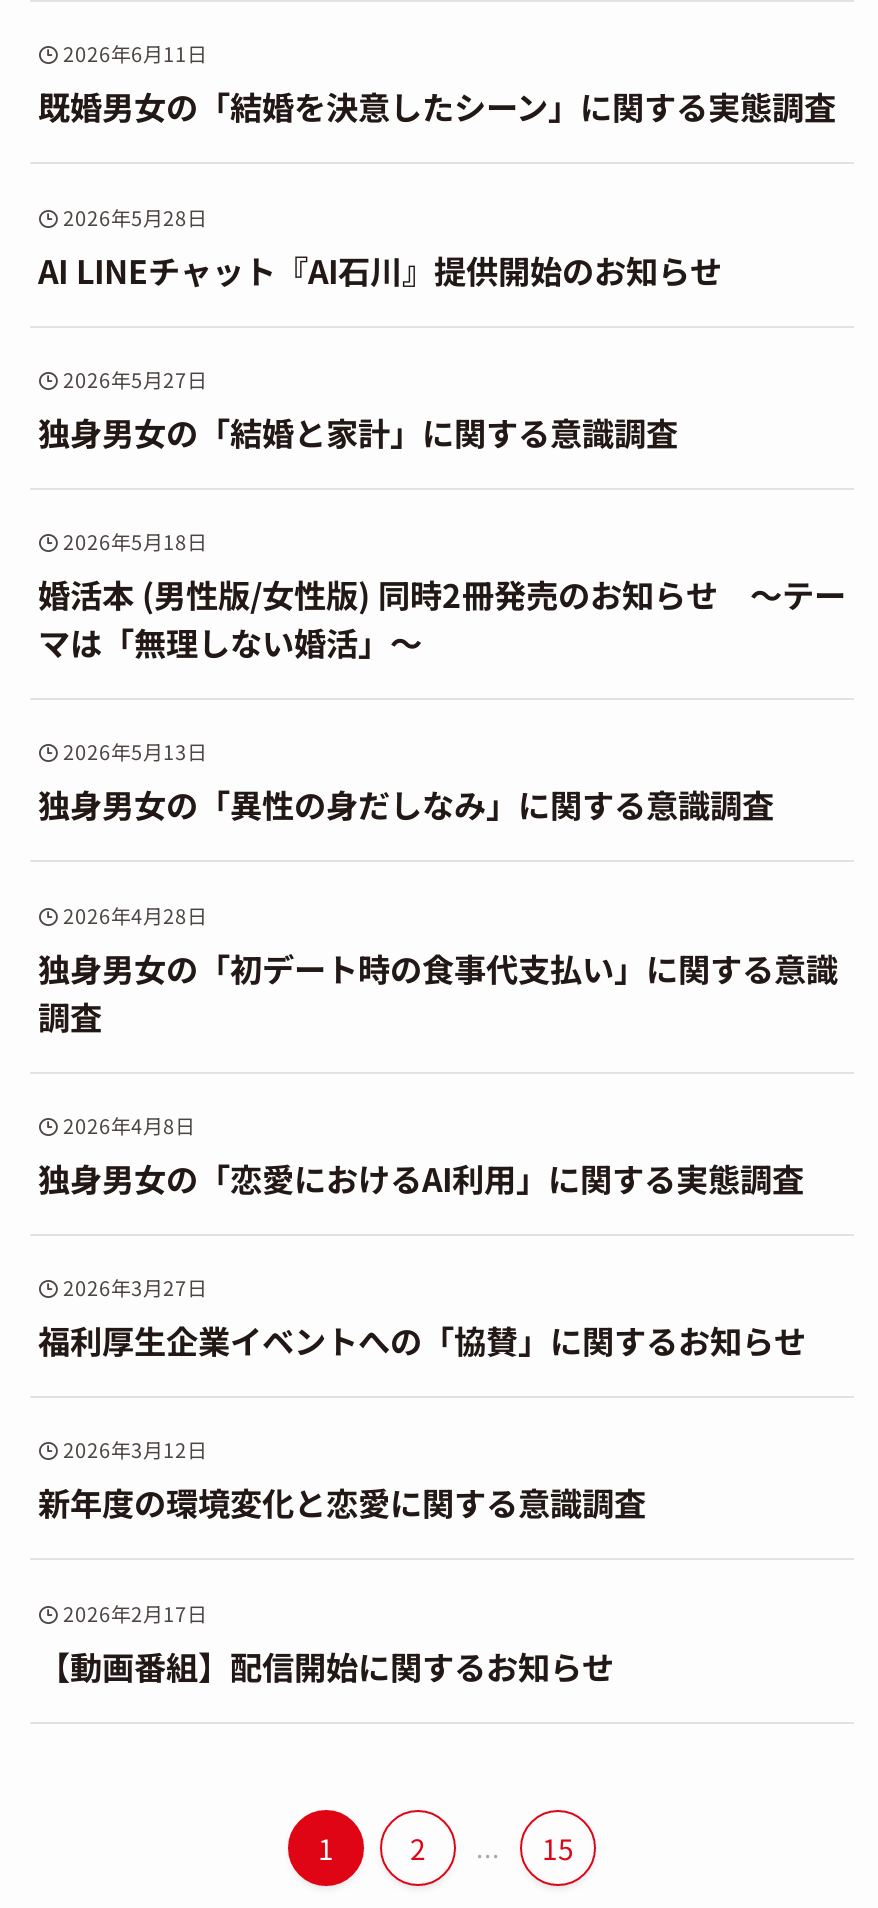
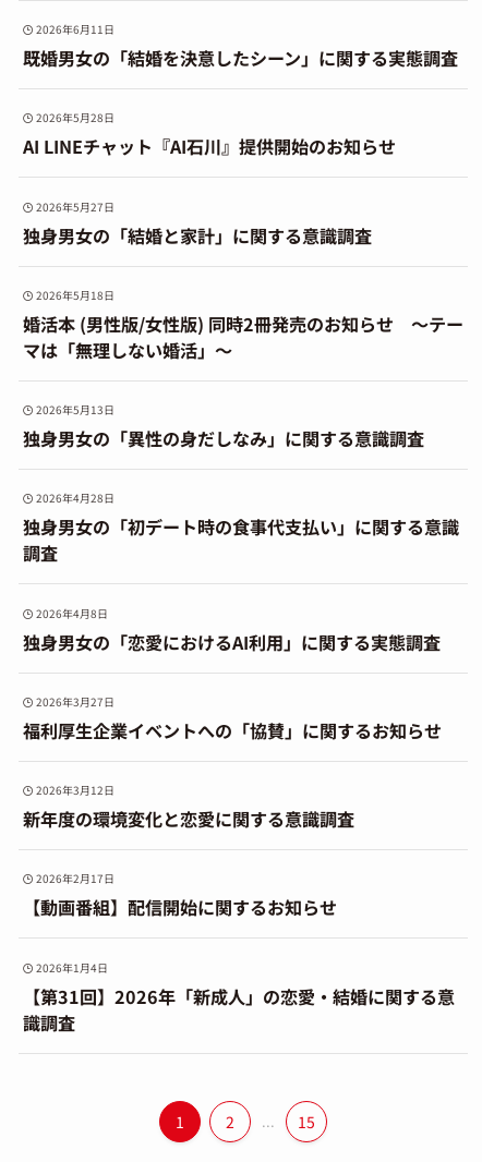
+ 2026年1月4日
+ 【第31回】2026年「新成人」の恋愛・結婚に関する意
+ 識調査
